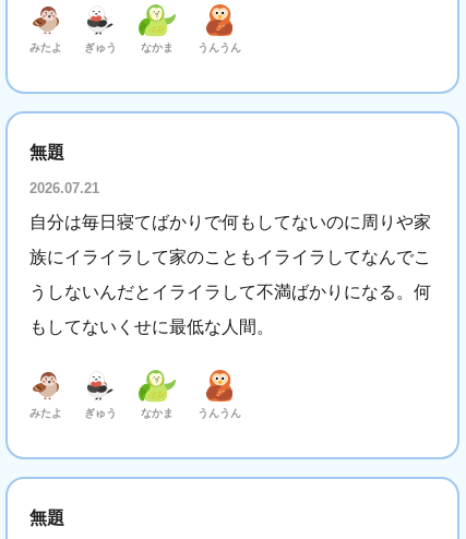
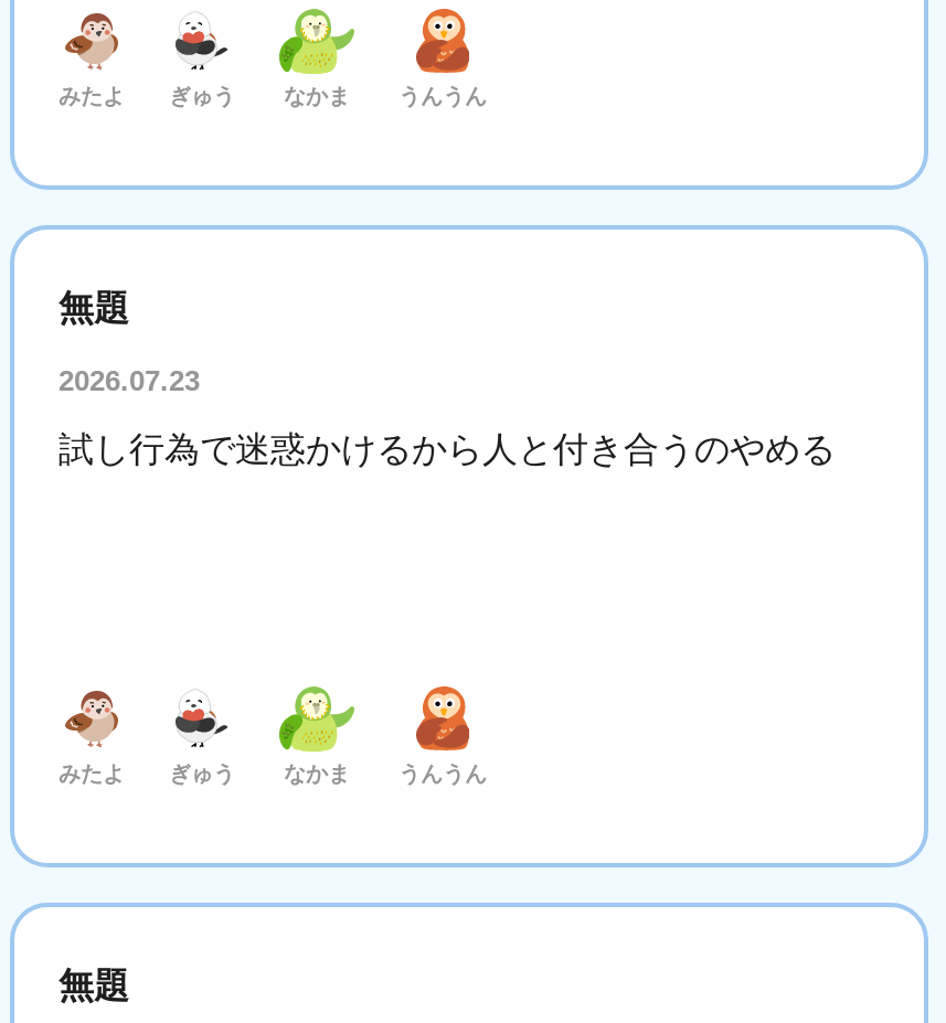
- 2026.07.21
- 自分は毎日寝てばかりで何もしてないのに周りや家
- 族にイライラして家のこともイライラしてなんでこ
- うしないんだとイライラして不満ばかりになる。何
- もしてないくせに最低な人間。
+ 2026.07.23
+ 試し行為で迷惑かけるから人と付き合うのやめる
